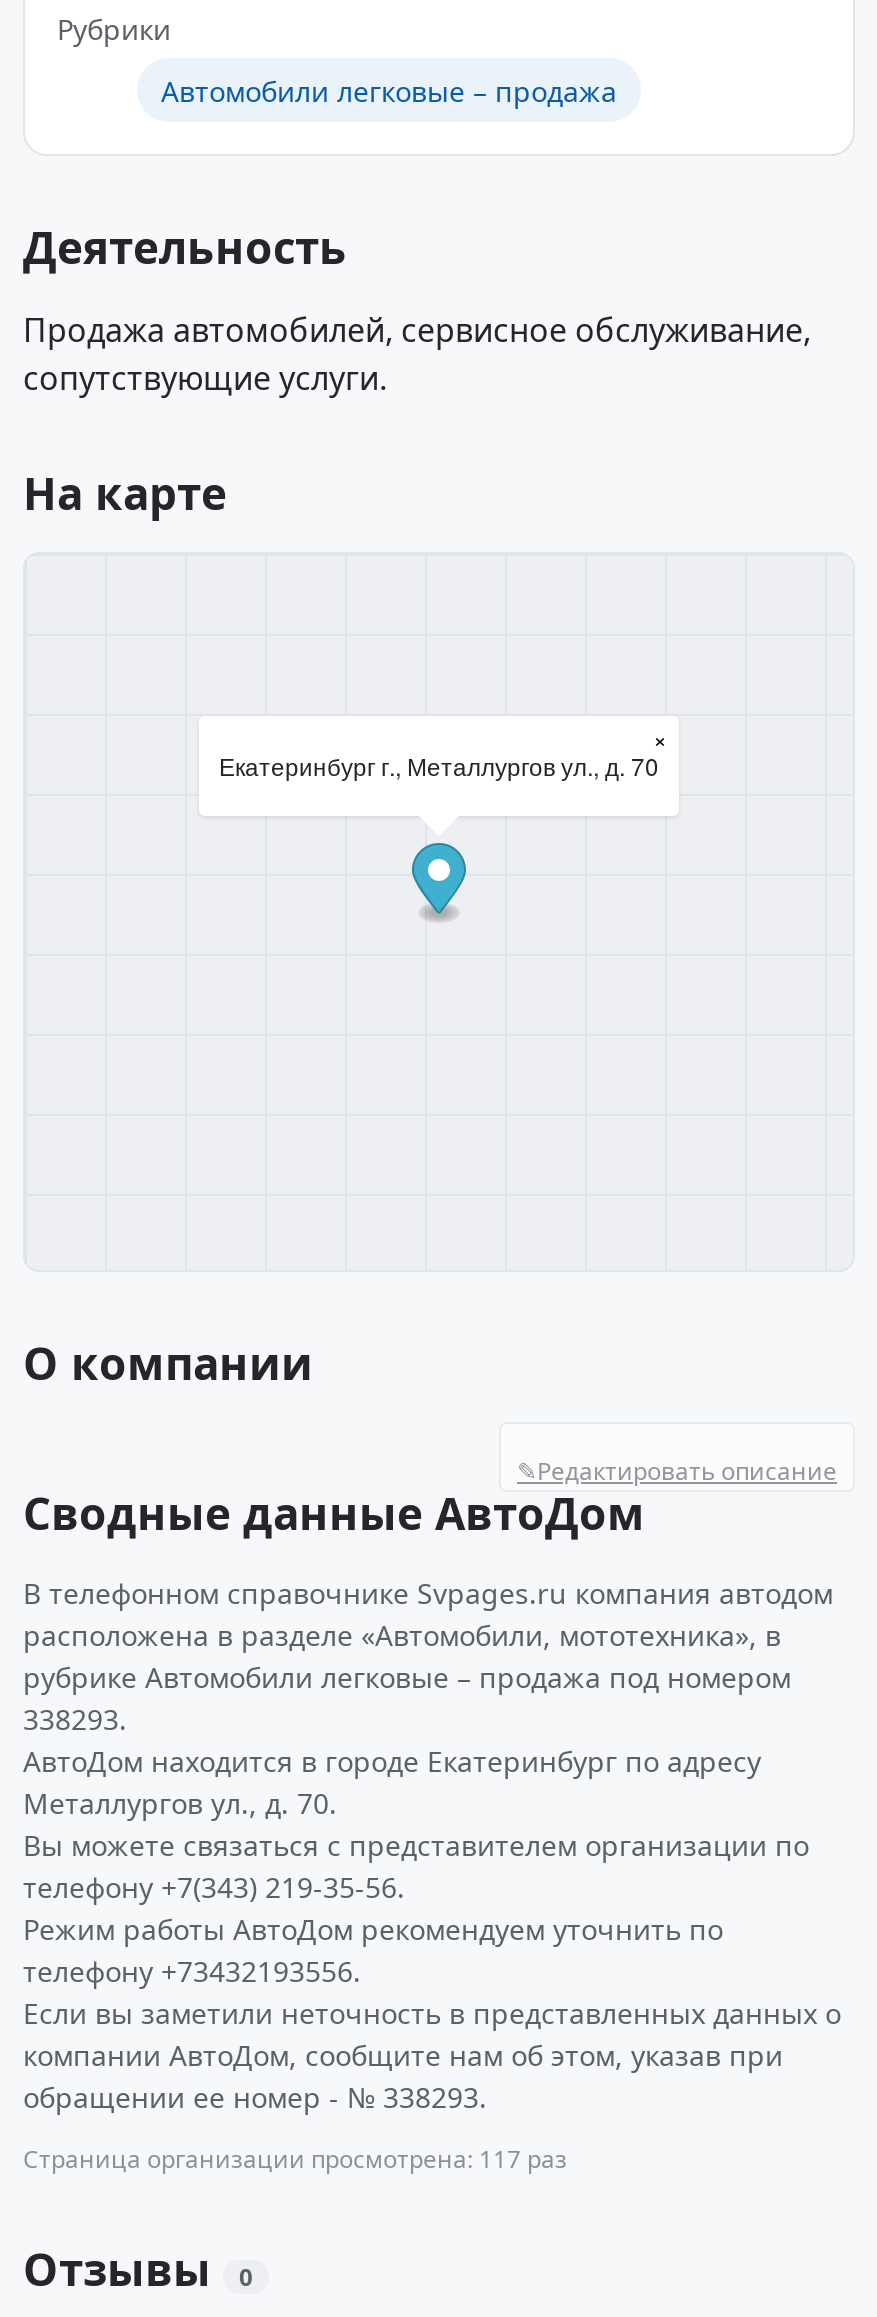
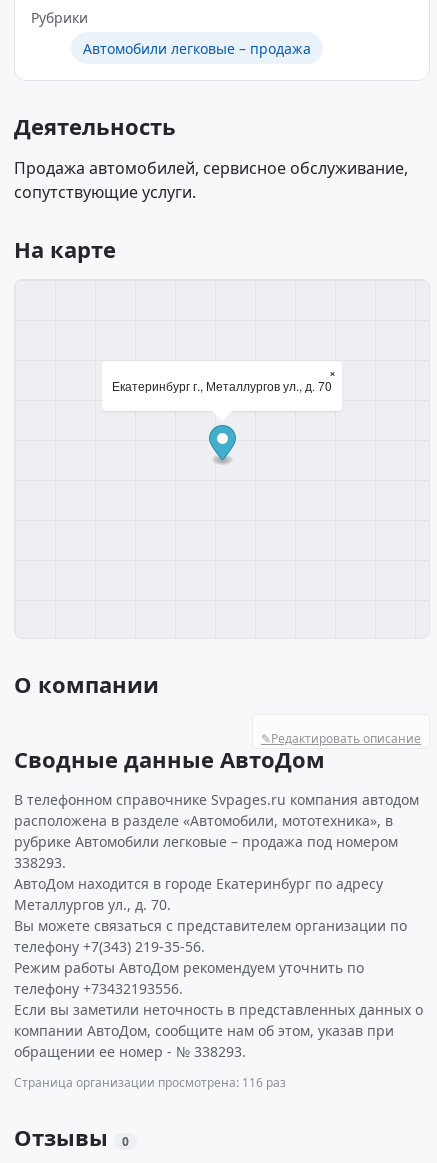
- Страница организации просмотрена: 117 раз
+ Страница организации просмотрена: 116 раз
